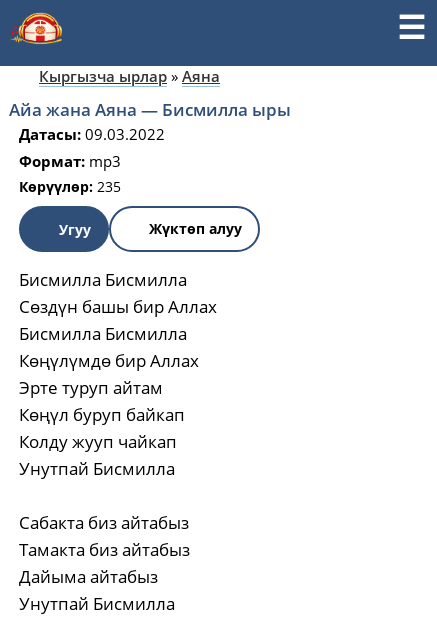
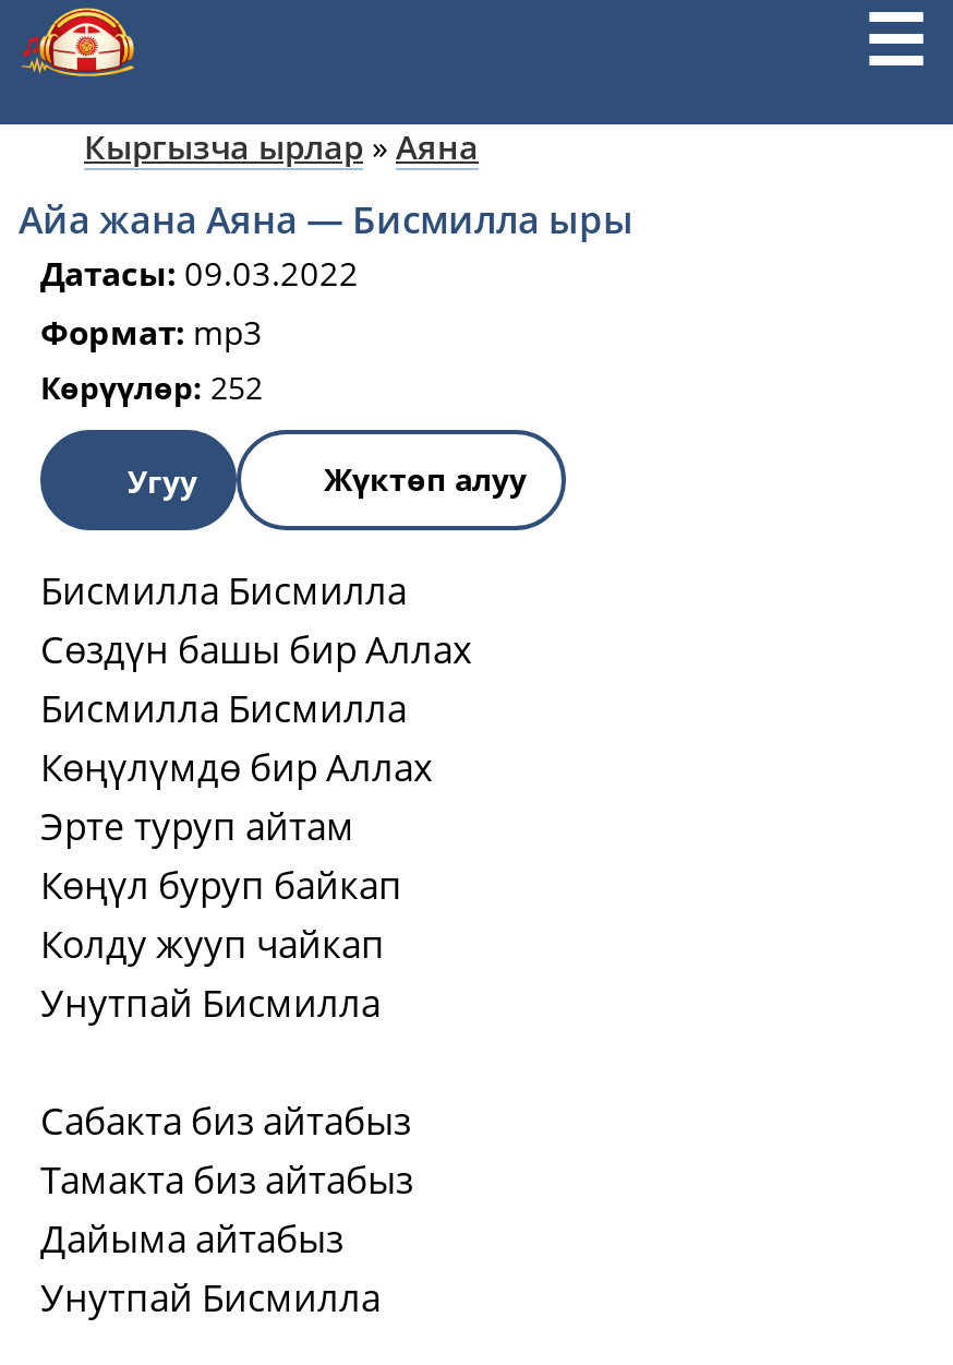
- Көрүүлөр: 235
+ Көрүүлөр: 252
